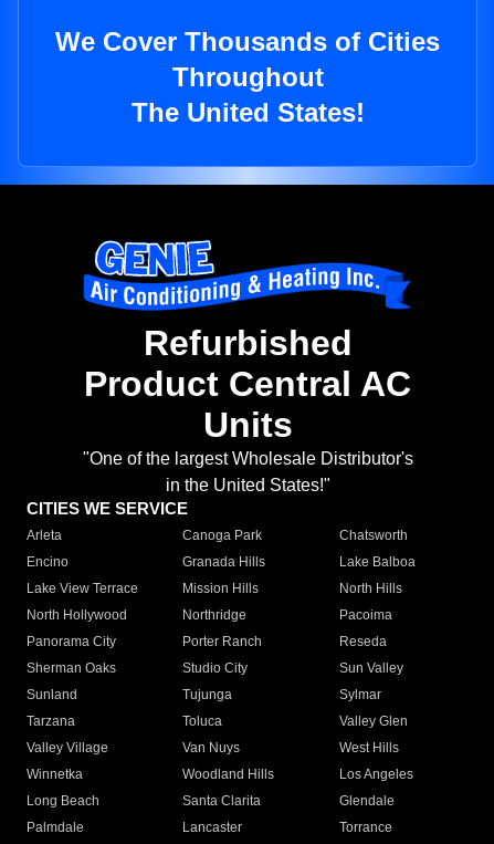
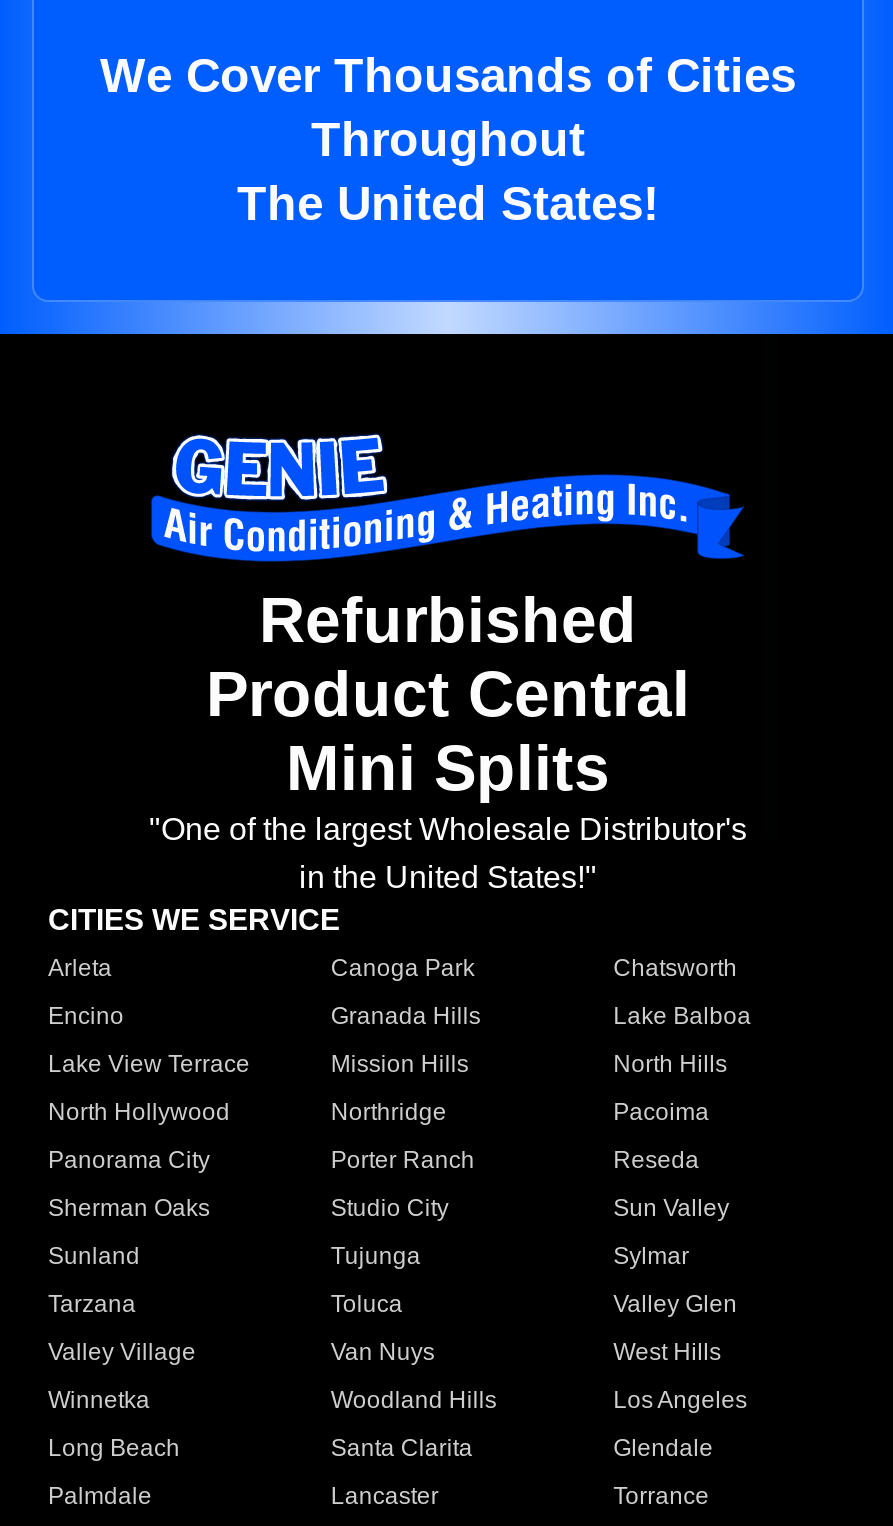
- Product Central AC
- Units
+ Product Central
+ Mini Splits
